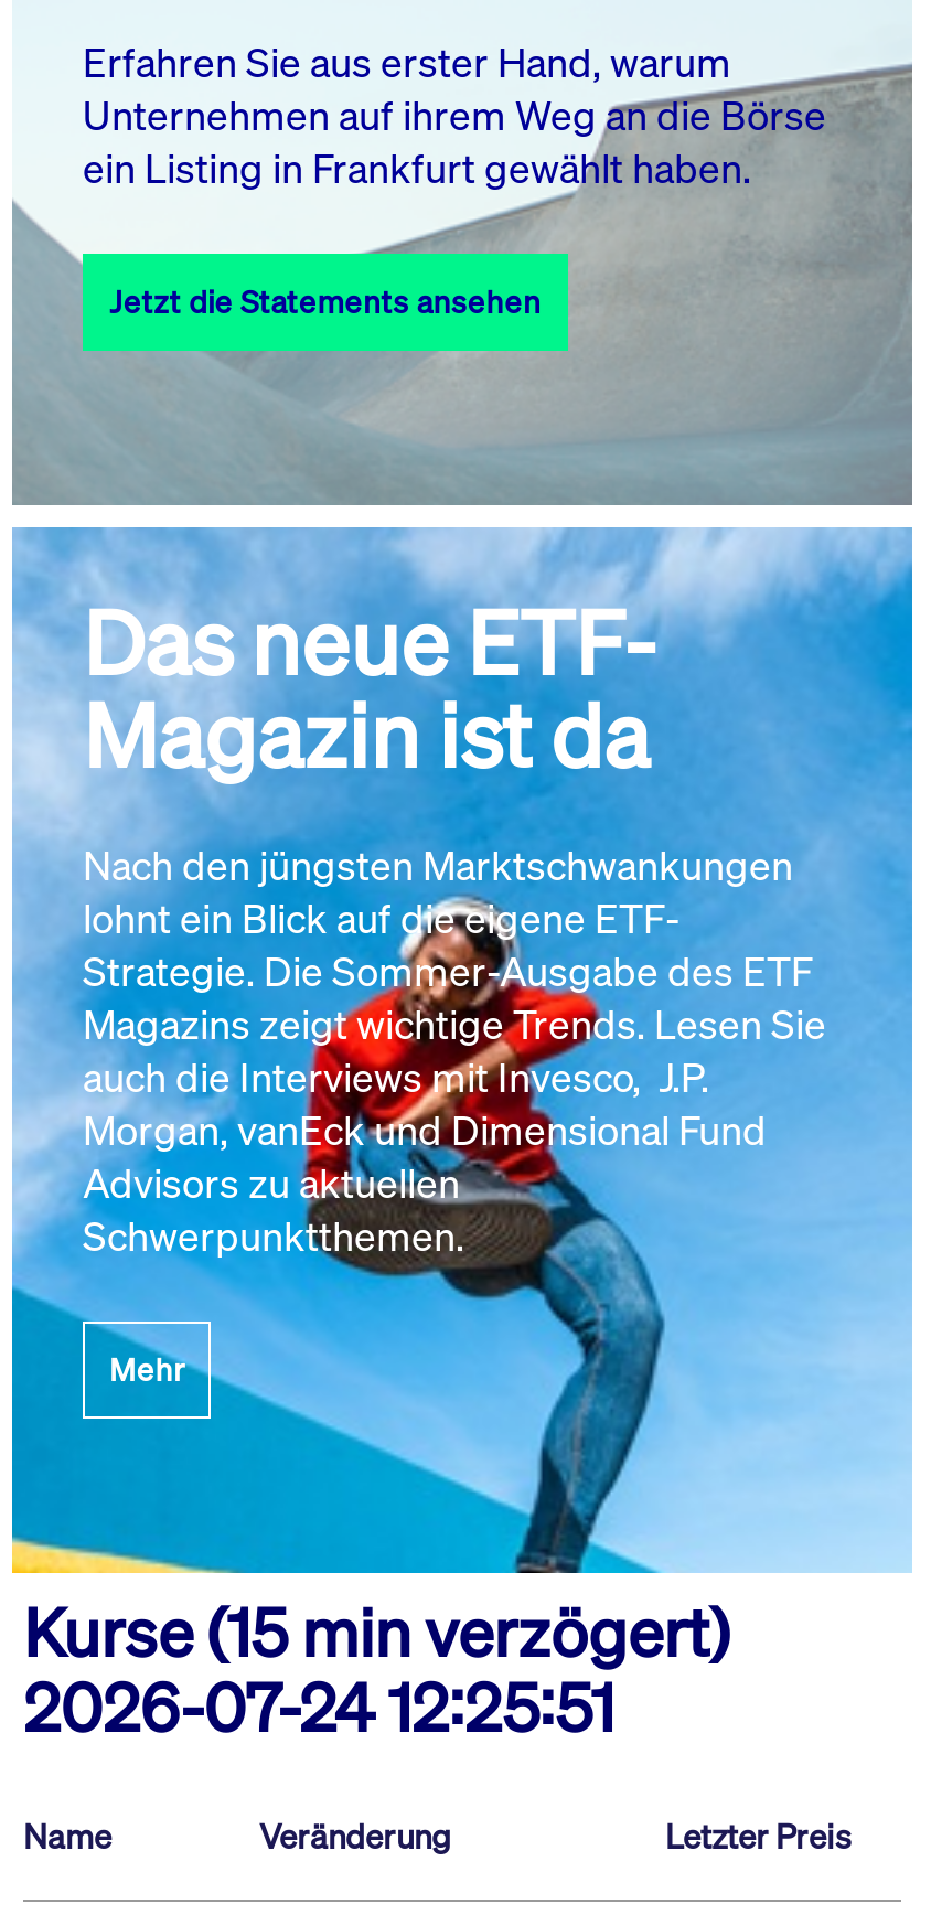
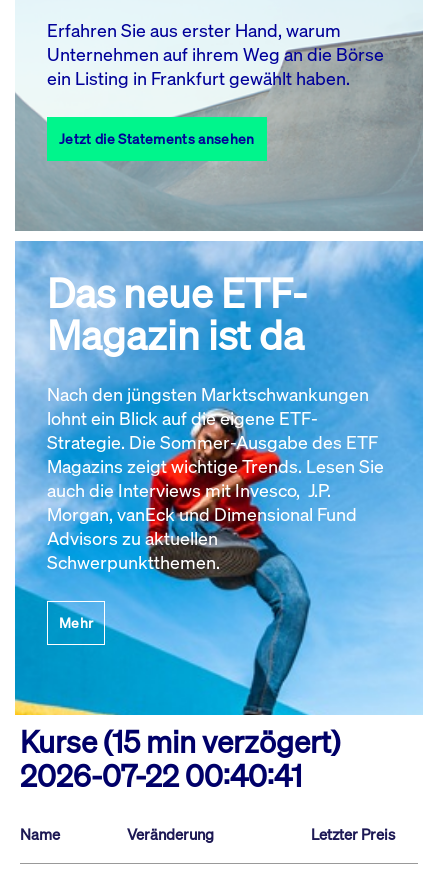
- 2026-07-24 12:25:51
+ 2026-07-22 00:40:41
